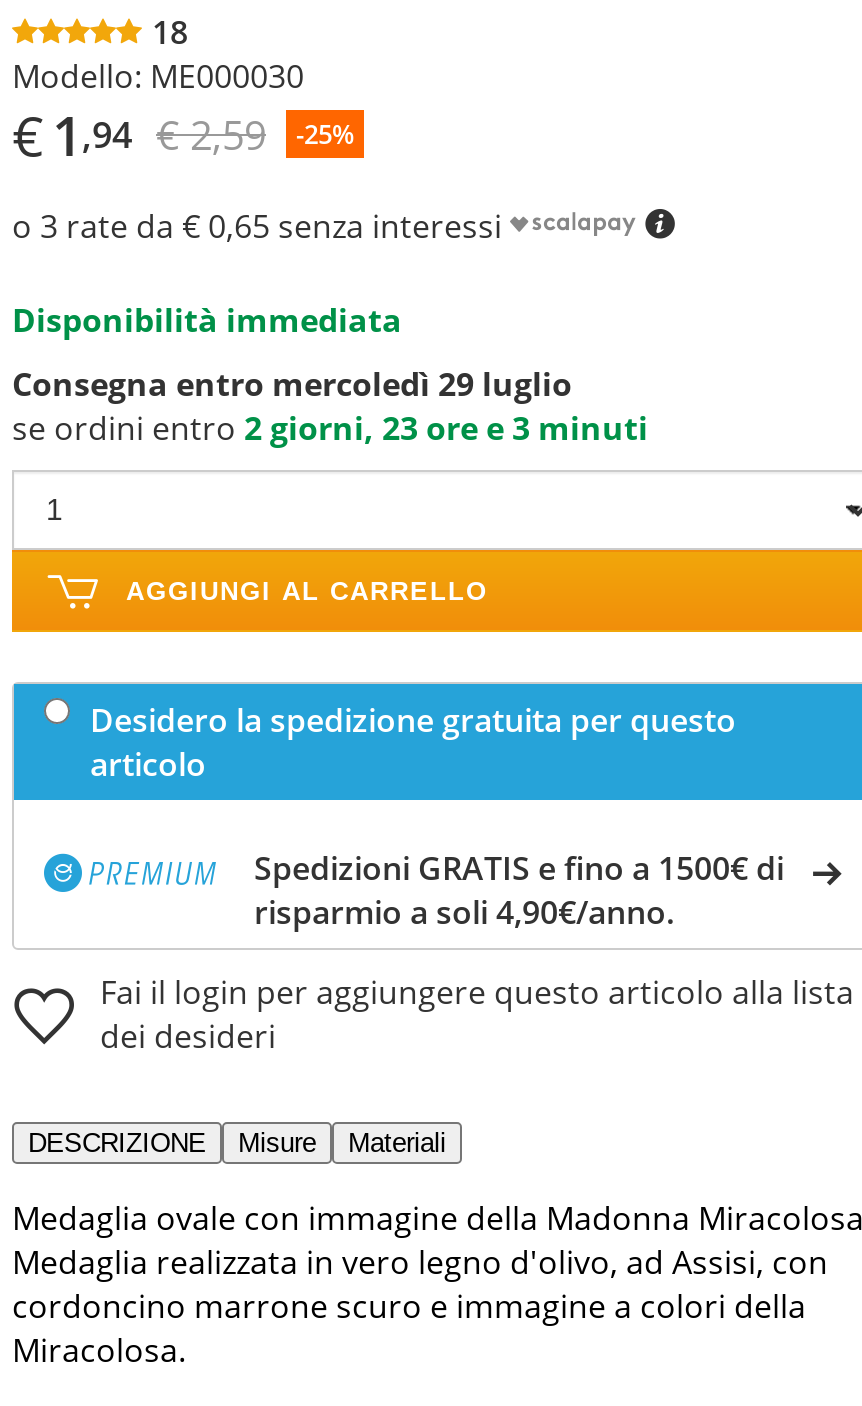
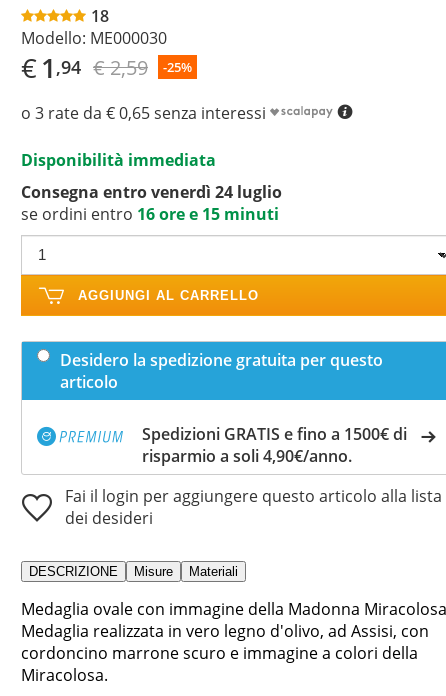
- Consegna entro mercoledì 29 luglio
- se ordini entro 2 giorni, 23 ore e 3 minuti
+ Consegna entro venerdì 24 luglio
+ se ordini entro 16 ore e 15 minuti
